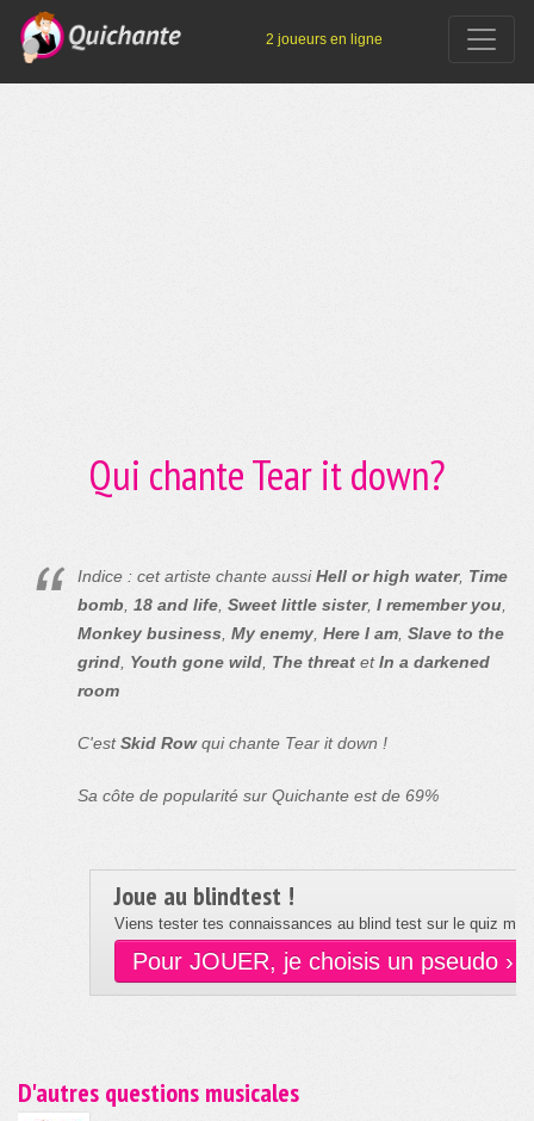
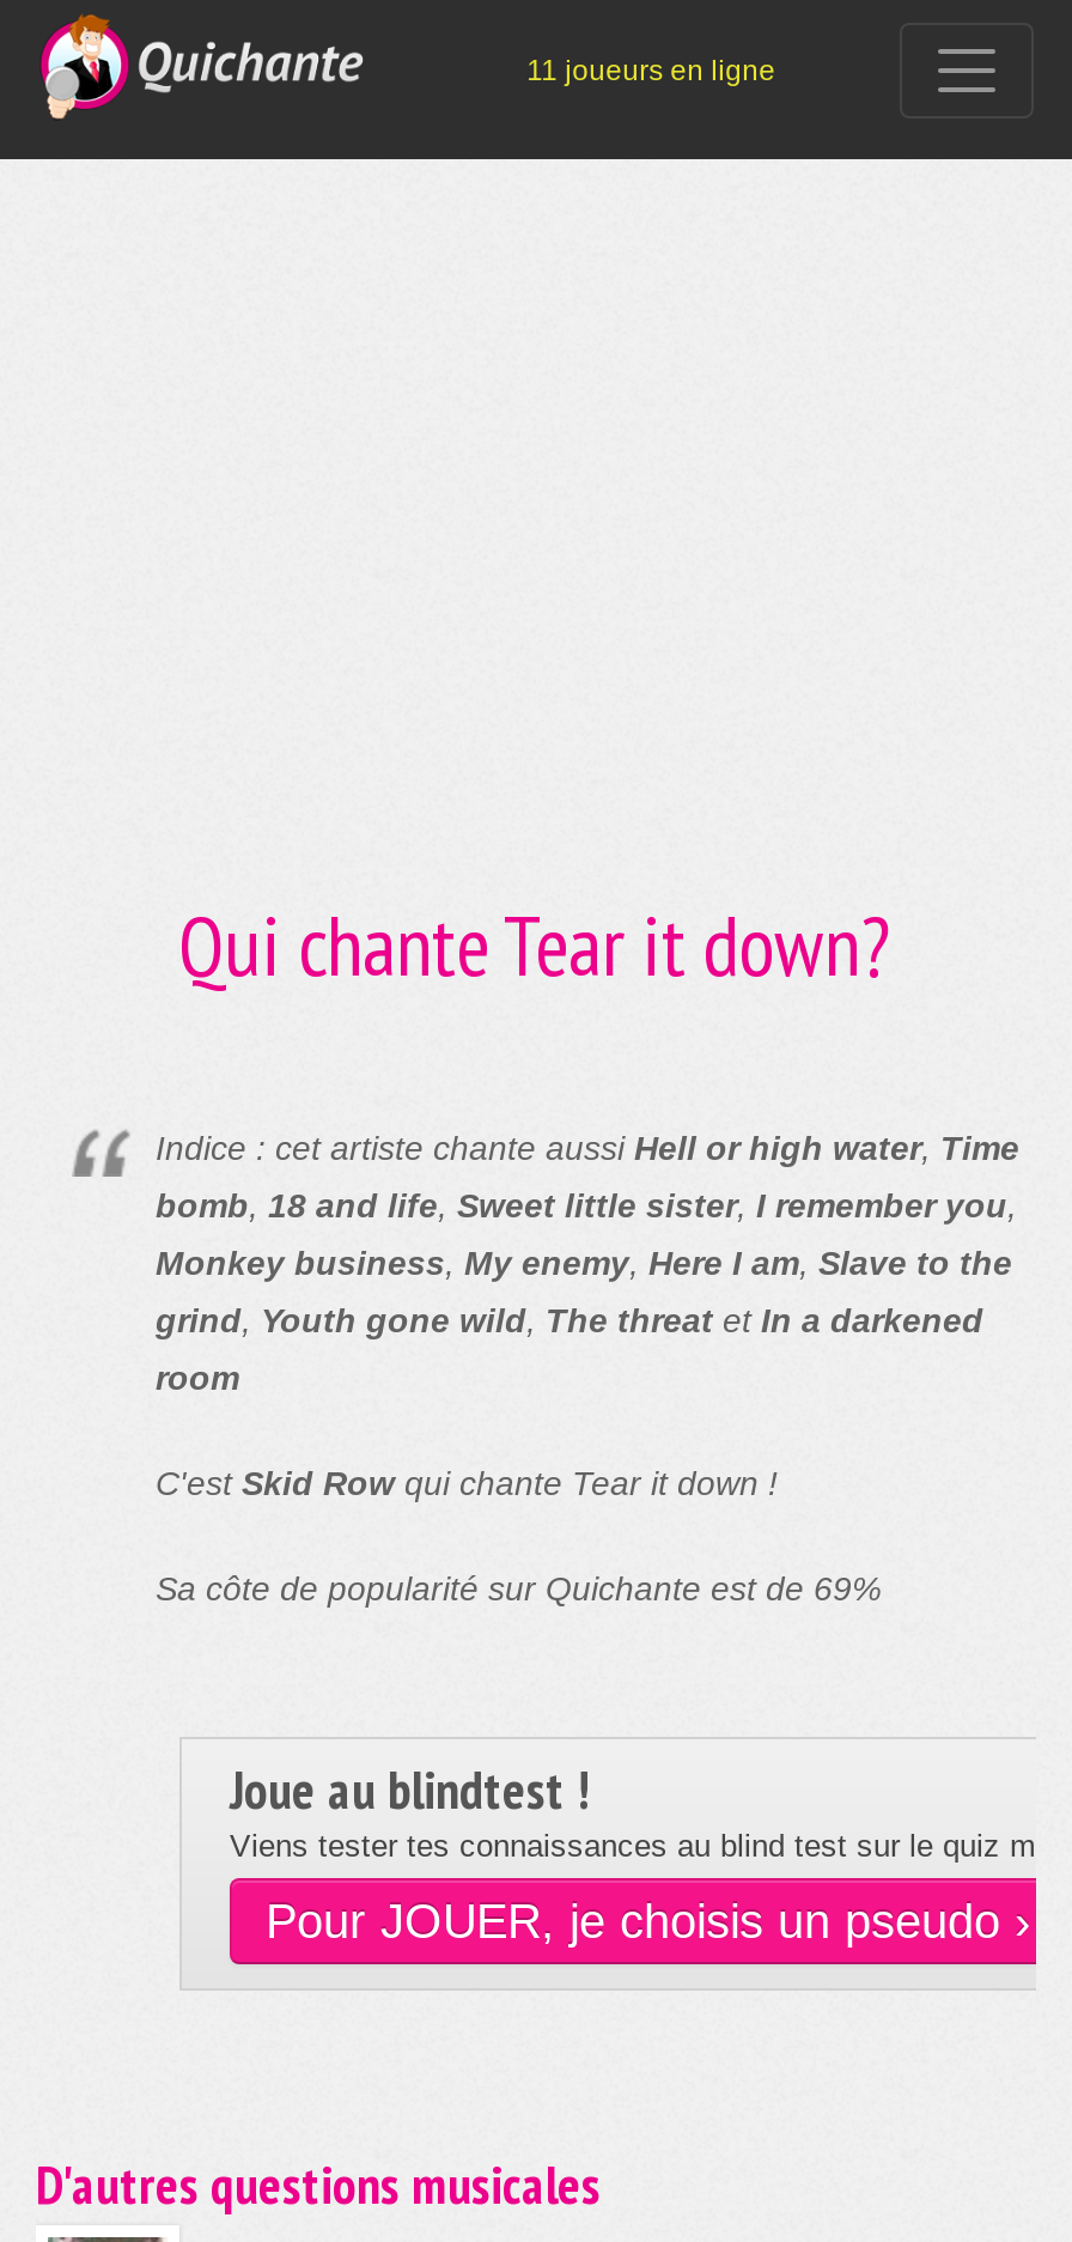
- 2 joueurs en ligne
+ 11 joueurs en ligne
